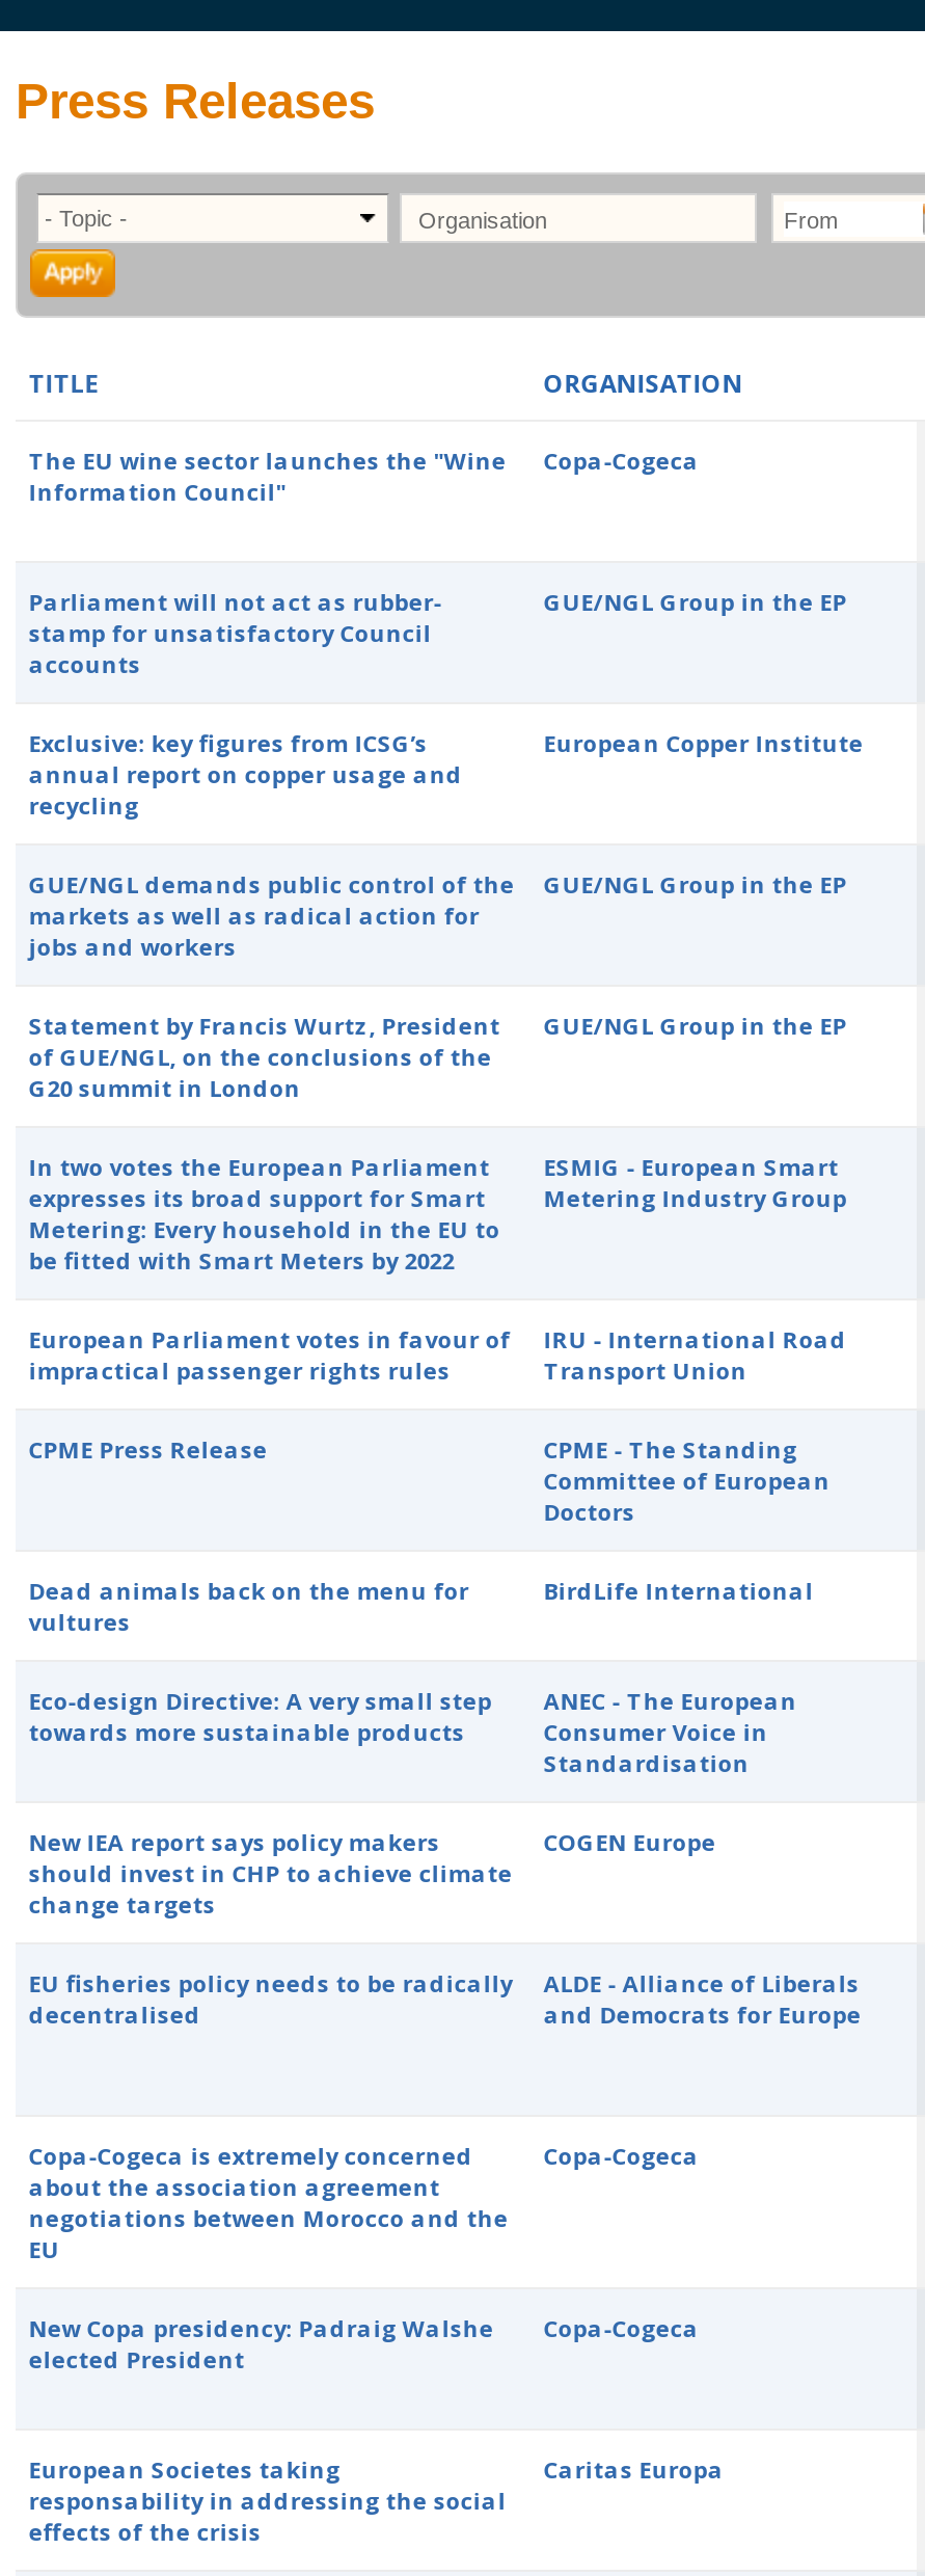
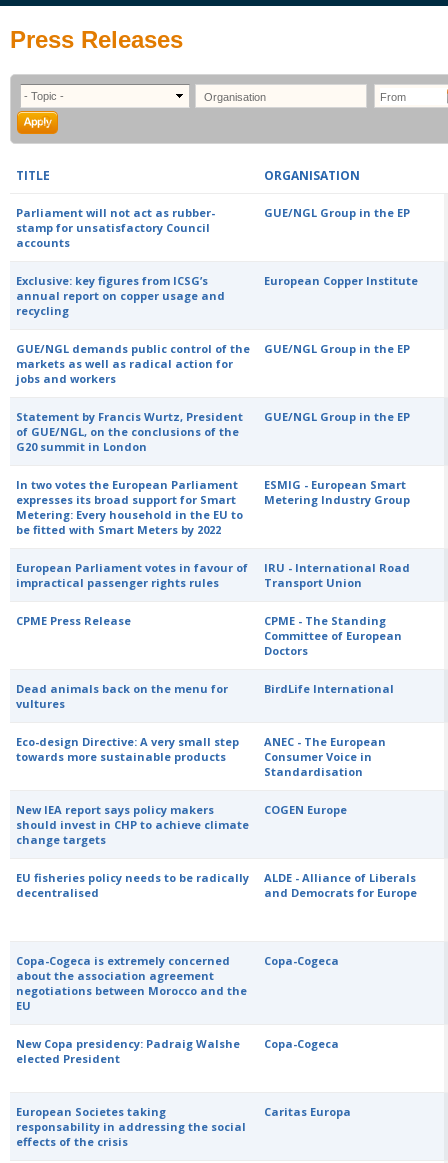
- The EU wine sector launches the "Wine
- Information Council"

- Copa-Cogeca
